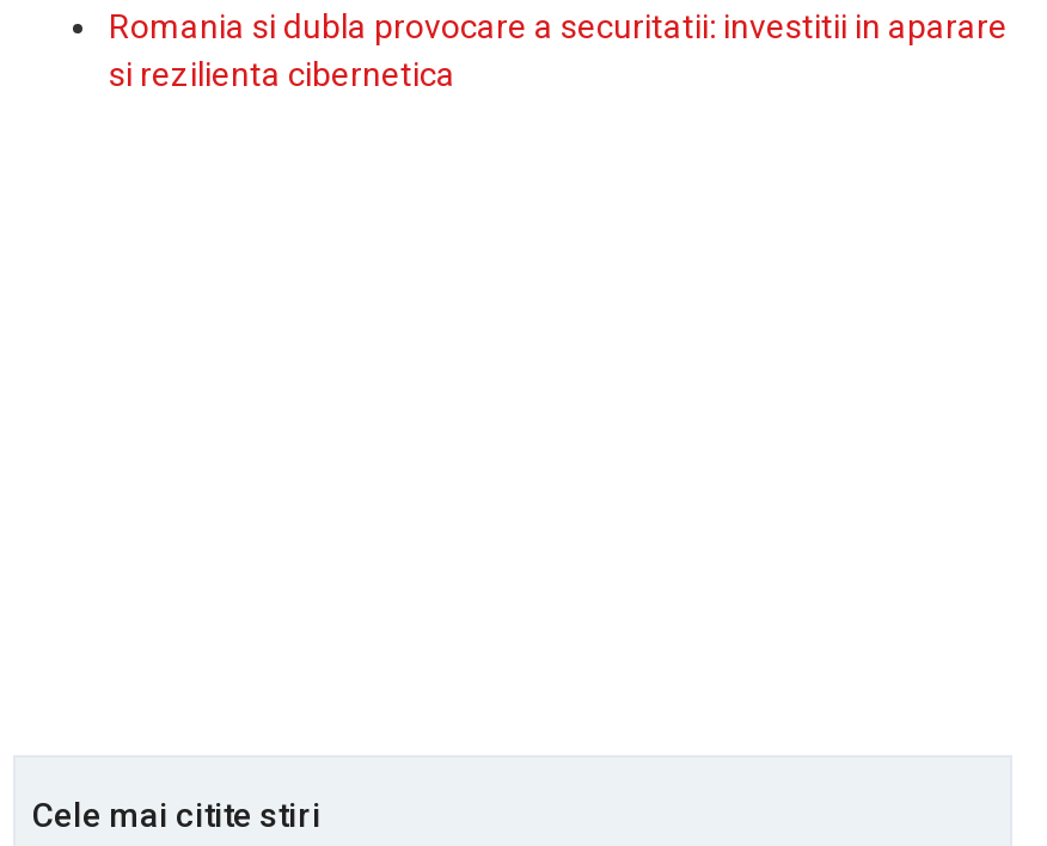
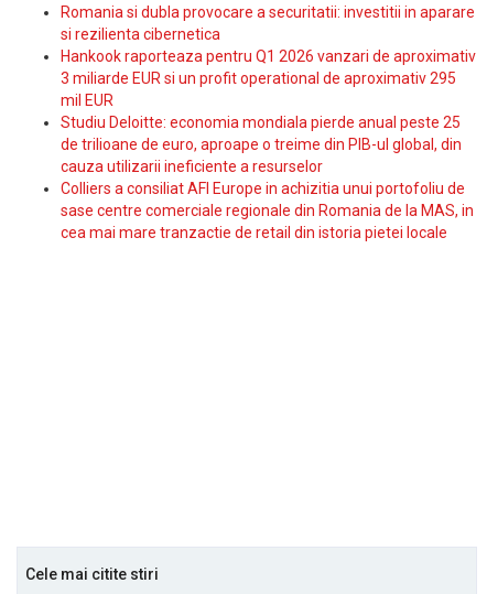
+ Hankook raporteaza pentru Q1 2026 vanzari de aproximativ
+ 3 miliarde EUR si un profit operational de aproximativ 295
+ mil EUR
+ Studiu Deloitte: economia mondiala pierde anual peste 25
+ de trilioane de euro, aproape o treime din PIB-ul global, din
+ cauza utilizarii ineficiente a resurselor
+ Colliers a consiliat AFI Europe in achizitia unui portofoliu de
+ sase centre comerciale regionale din Romania de la MAS, in
+ cea mai mare tranzactie de retail din istoria pietei locale
